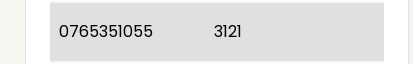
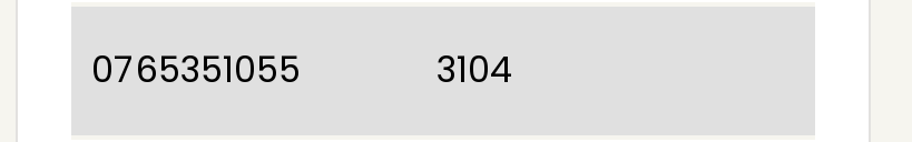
- 3121
+ 3104
